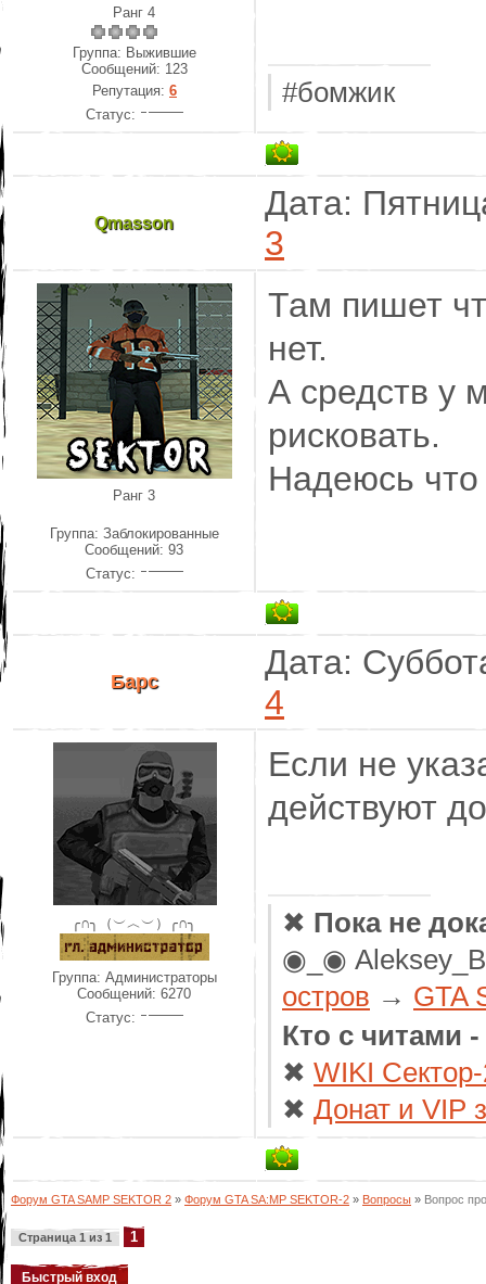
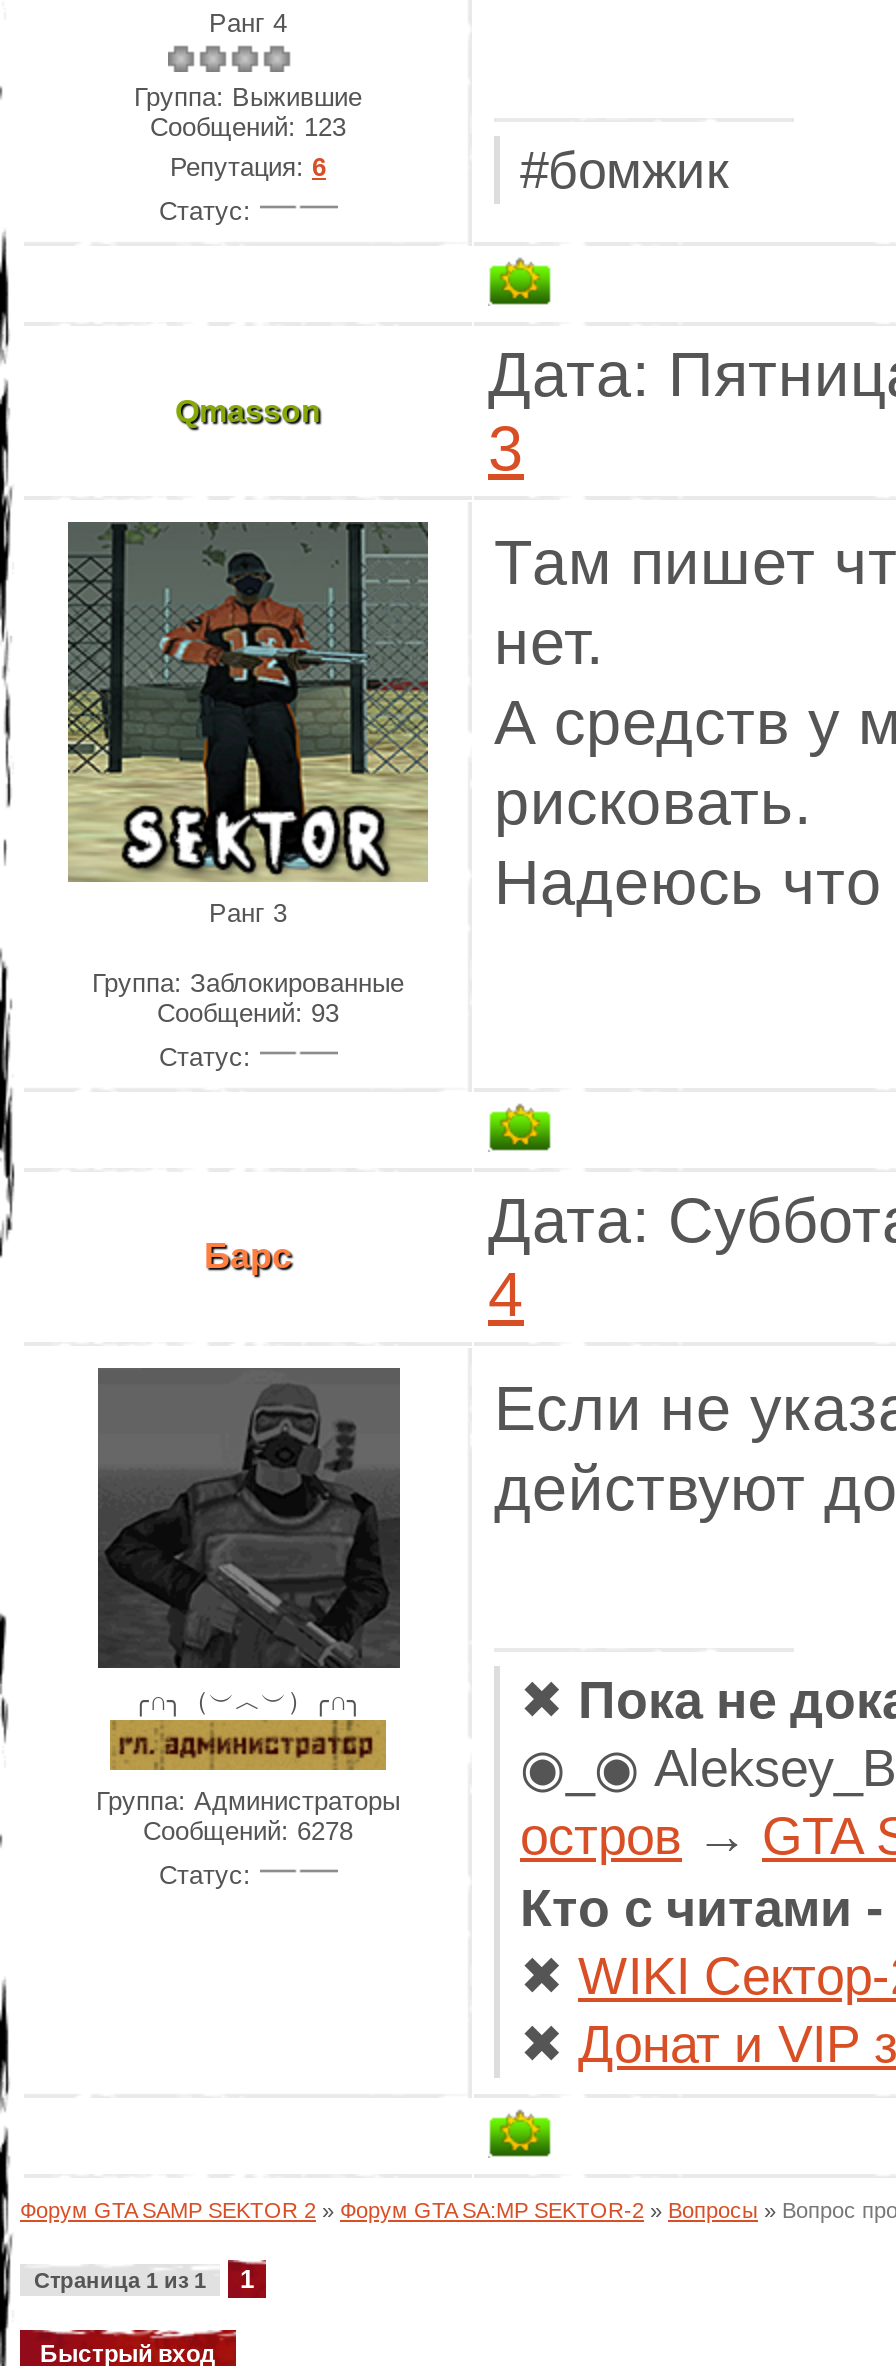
- Сообщений: 6270
+ Сообщений: 6278
